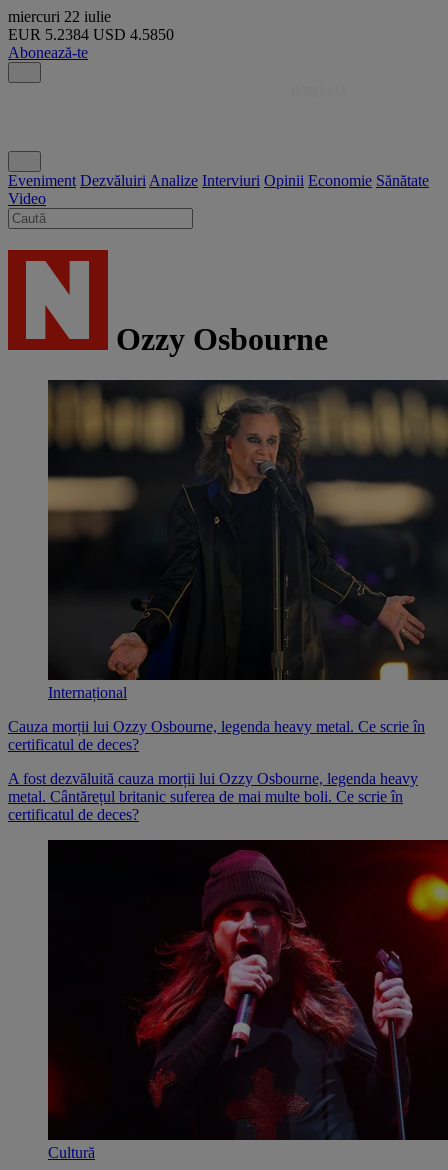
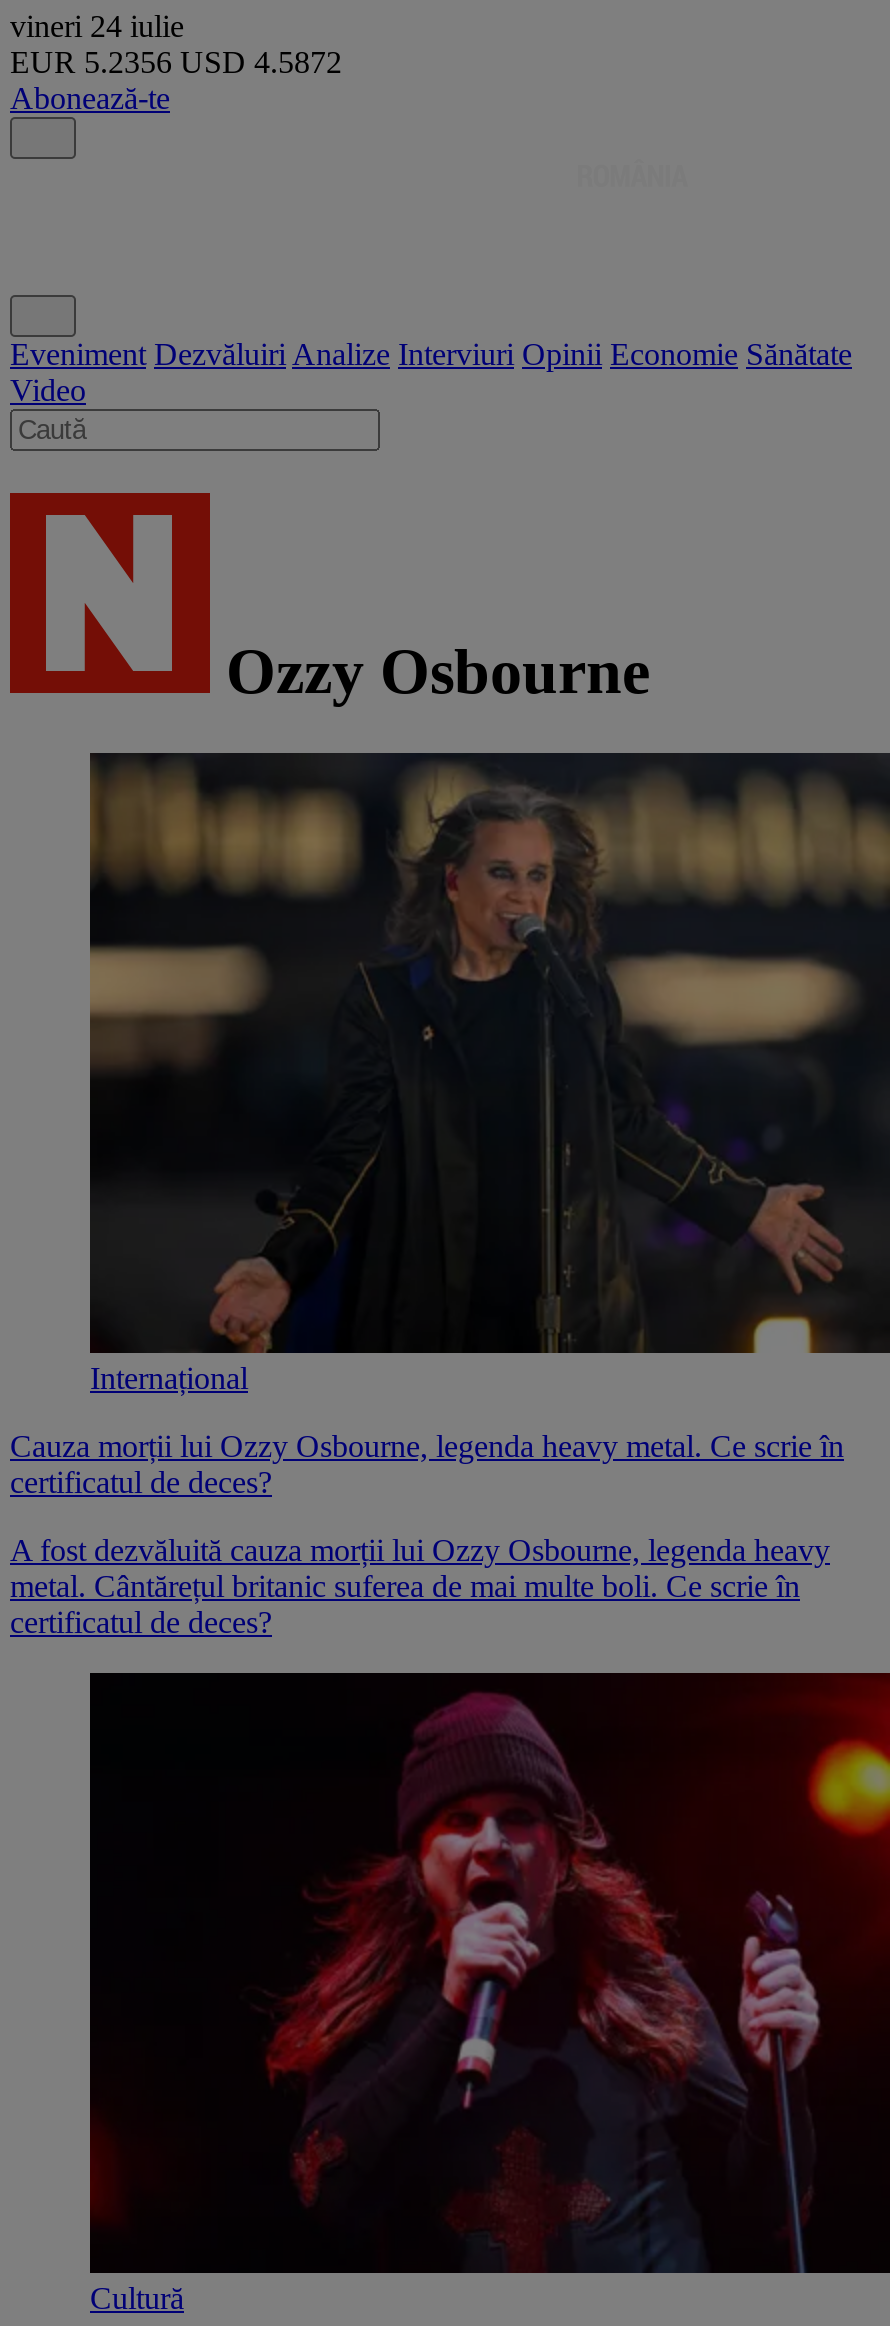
- miercuri 22 iulie
+ vineri 24 iulie

- EUR 5.2384 USD 4.5850
+ EUR 5.2356 USD 4.5872
